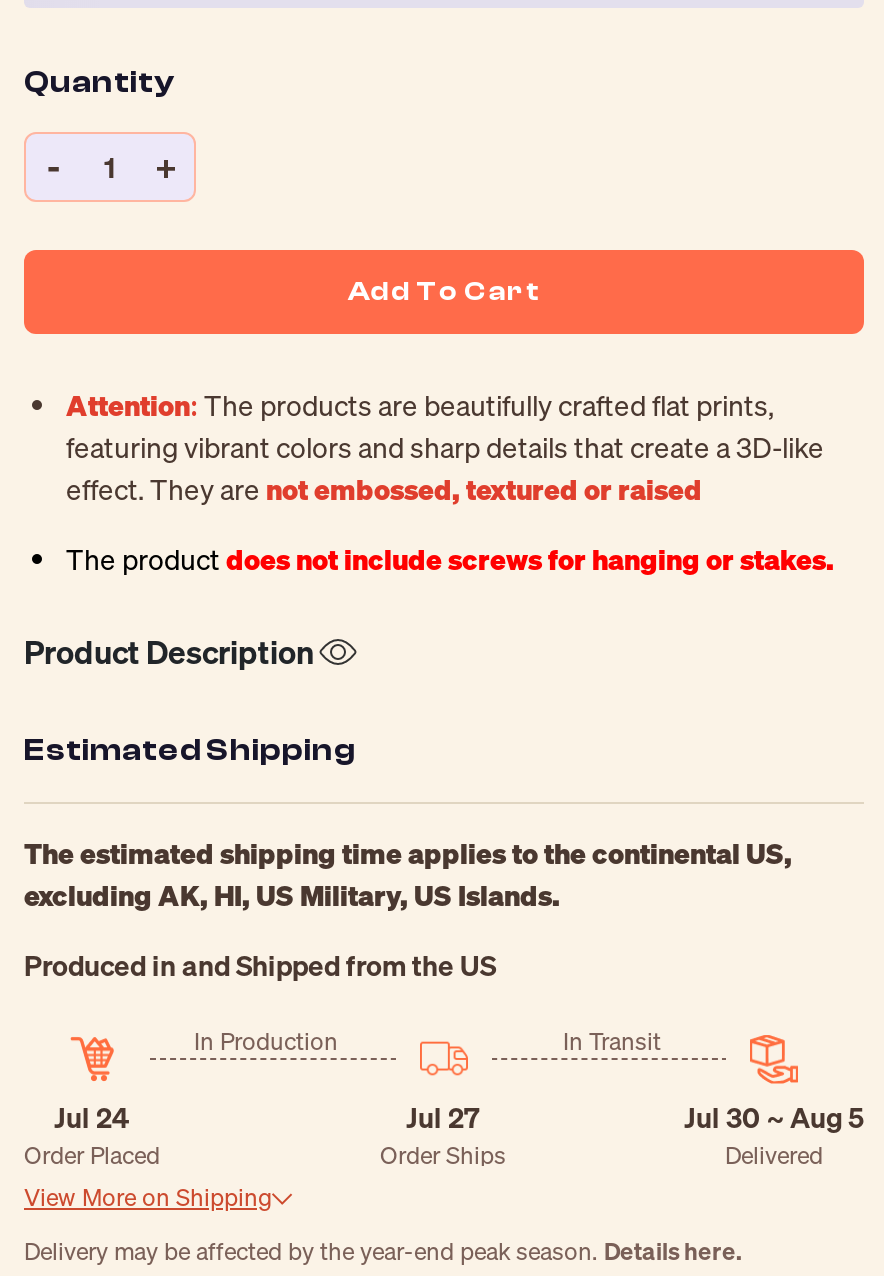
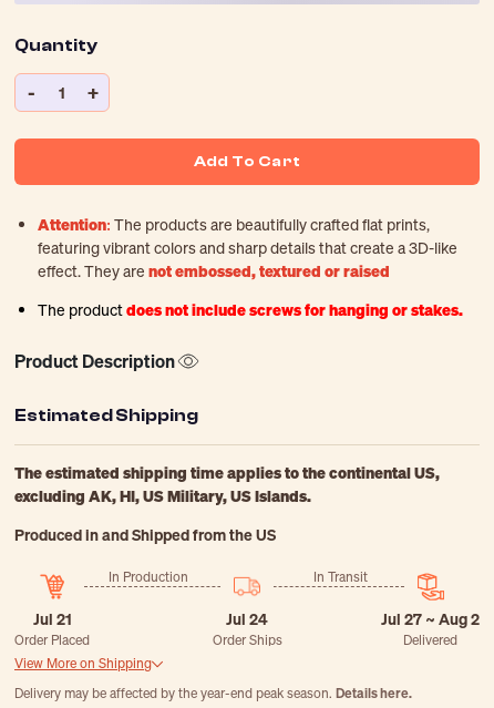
- Jul 24
+ Jul 21

- Jul 27
+ Jul 24

- Jul 30 ~ Aug 5
+ Jul 27 ~ Aug 2
